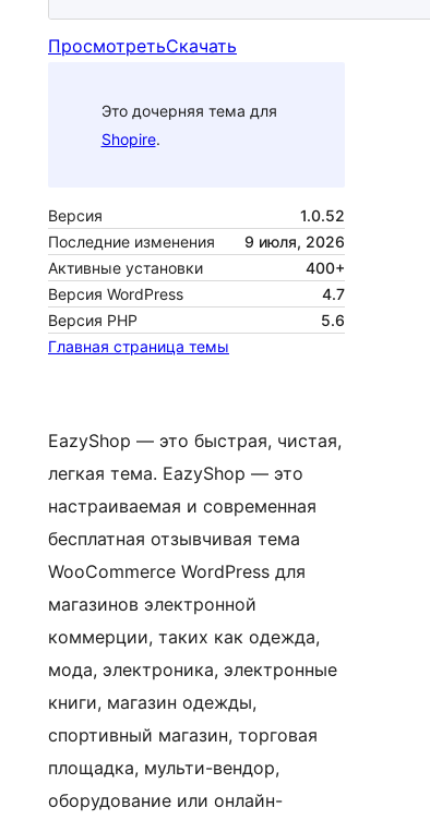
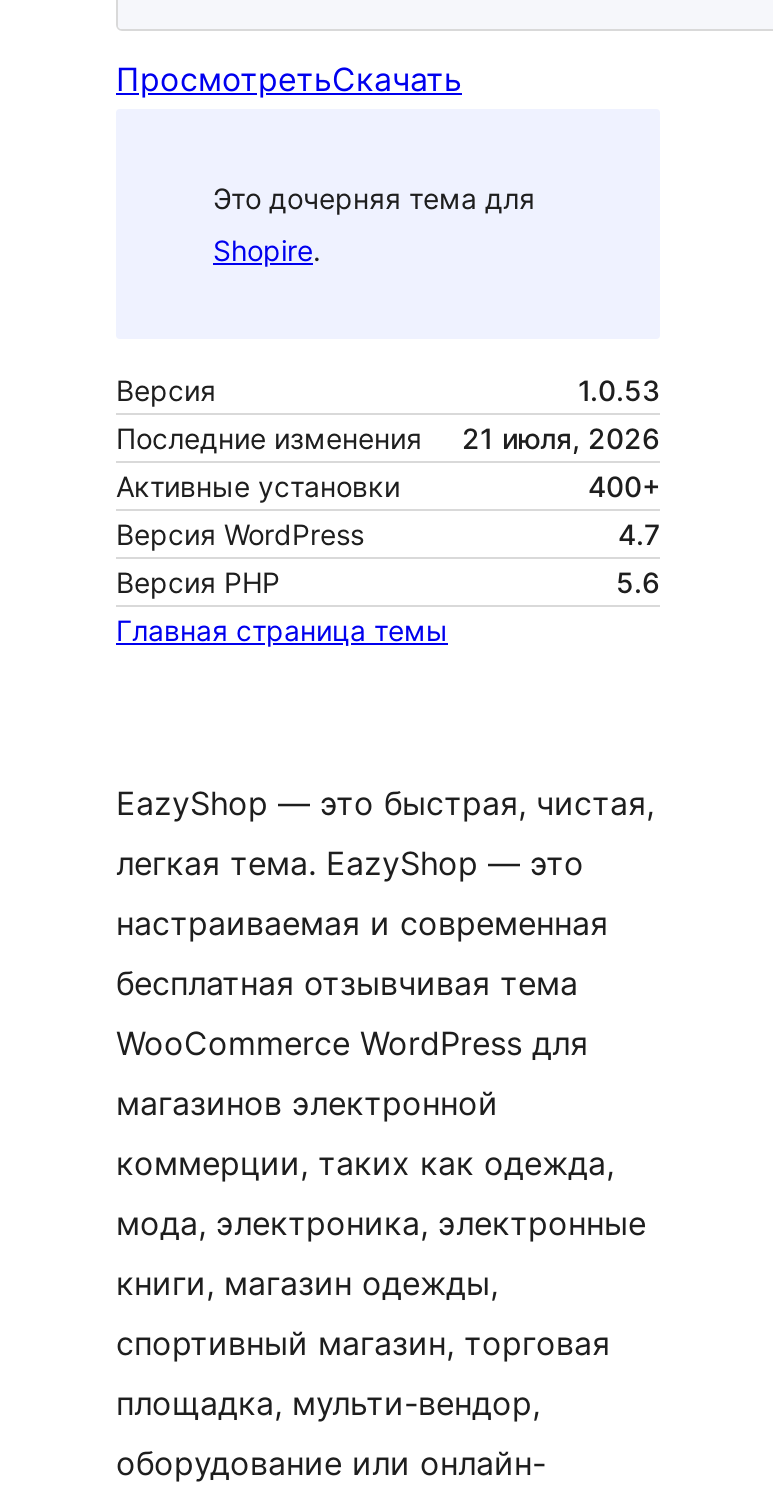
- 1.0.52
+ 1.0.53

- Последние изменения 9 июля, 2026
+ Последние изменения 21 июля, 2026
